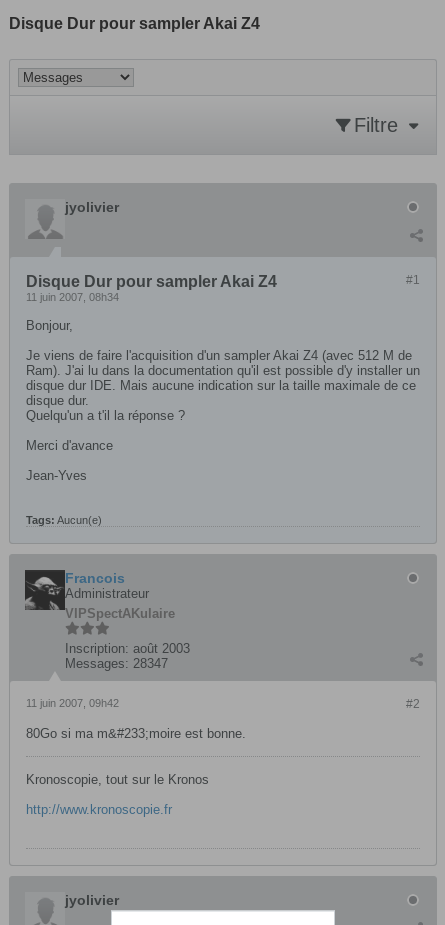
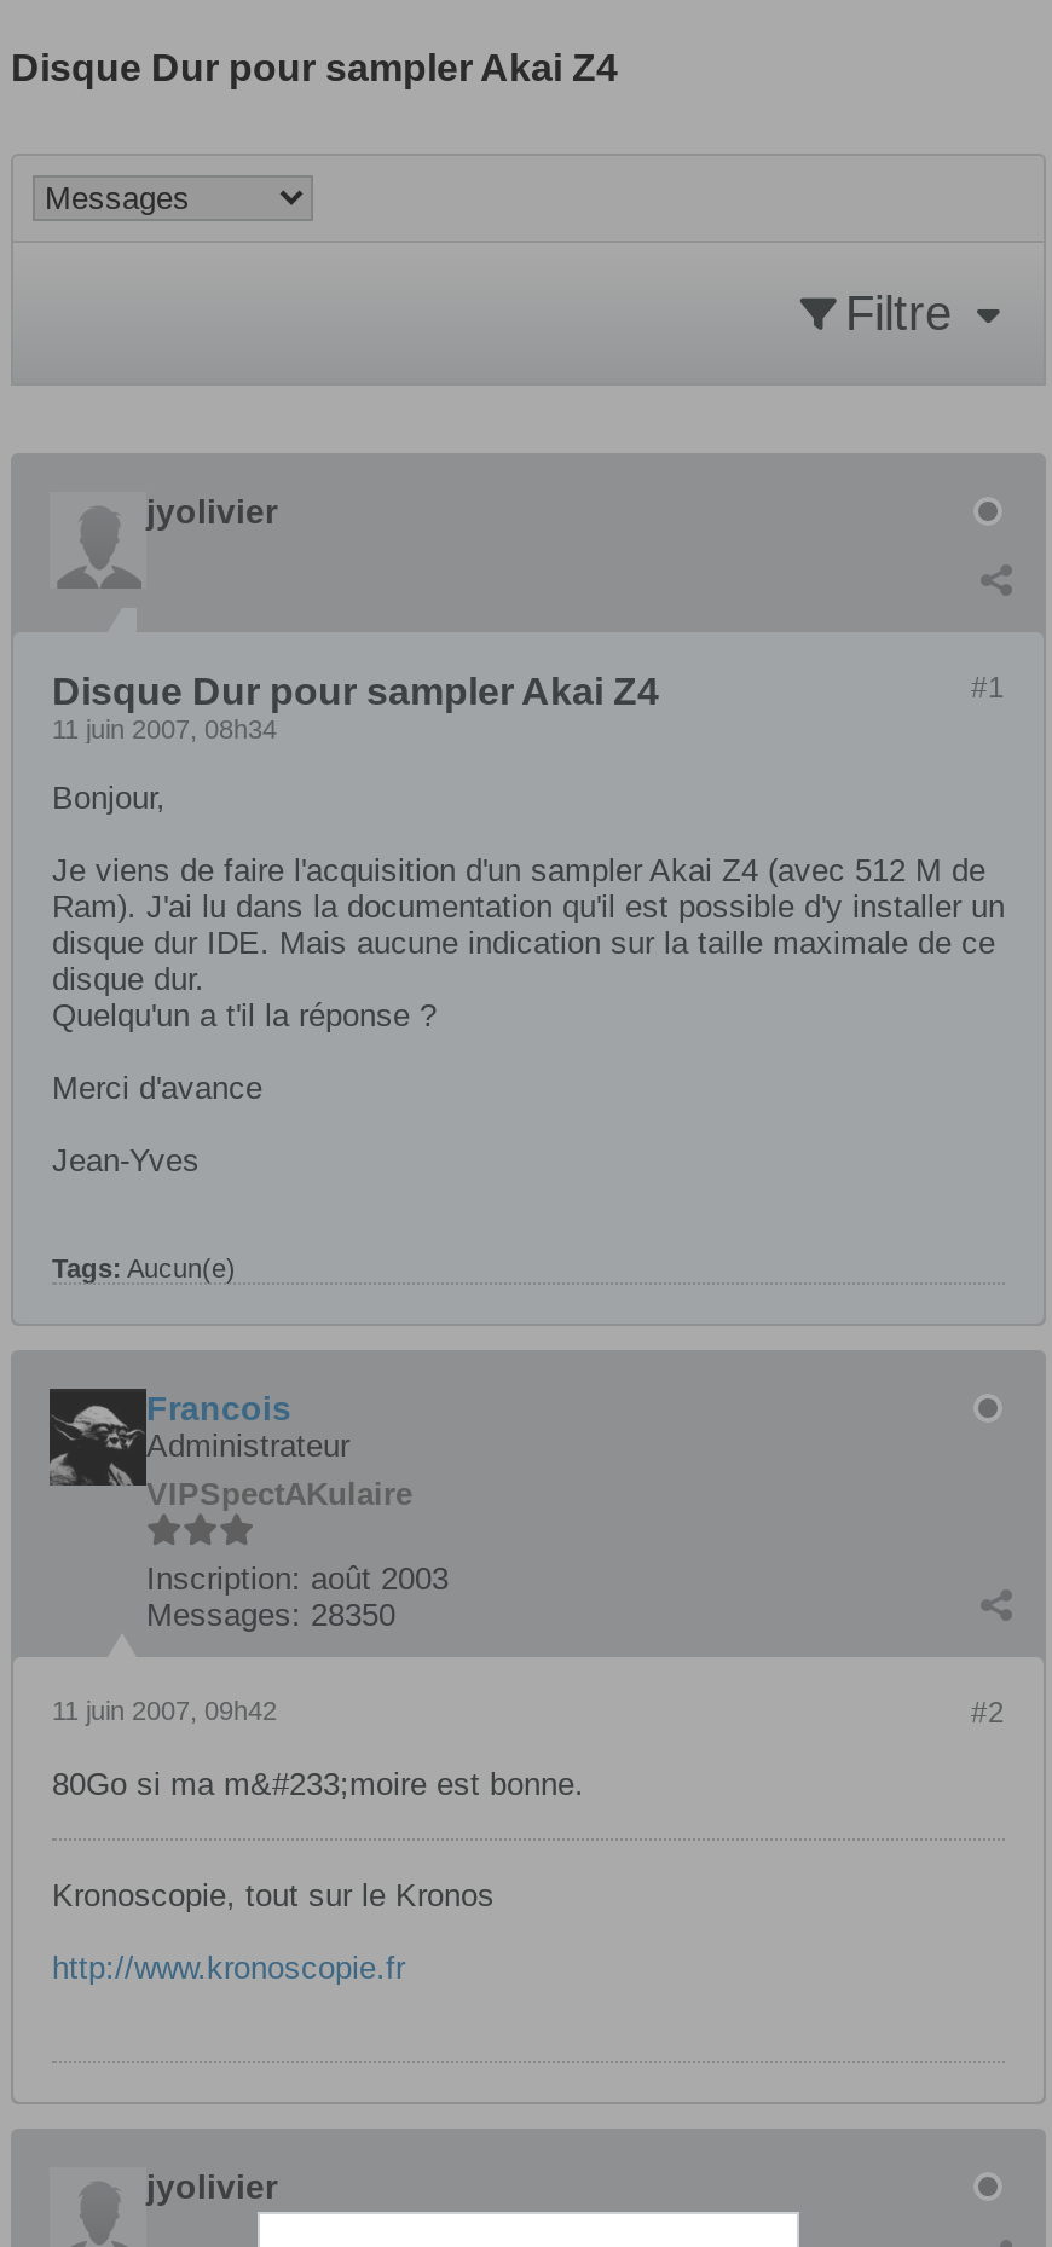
- Messages: 28347
+ Messages: 28350
